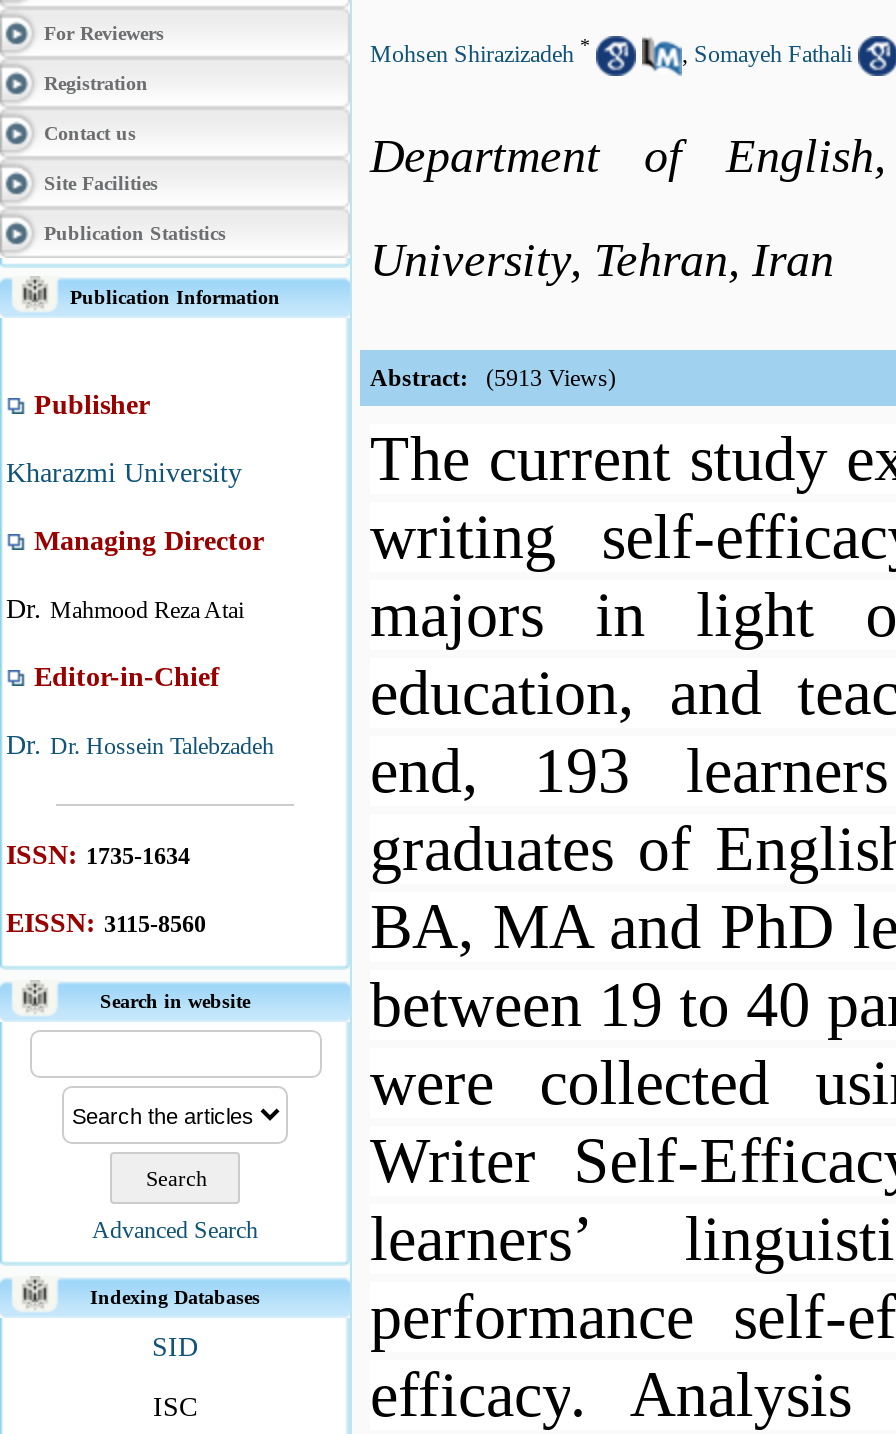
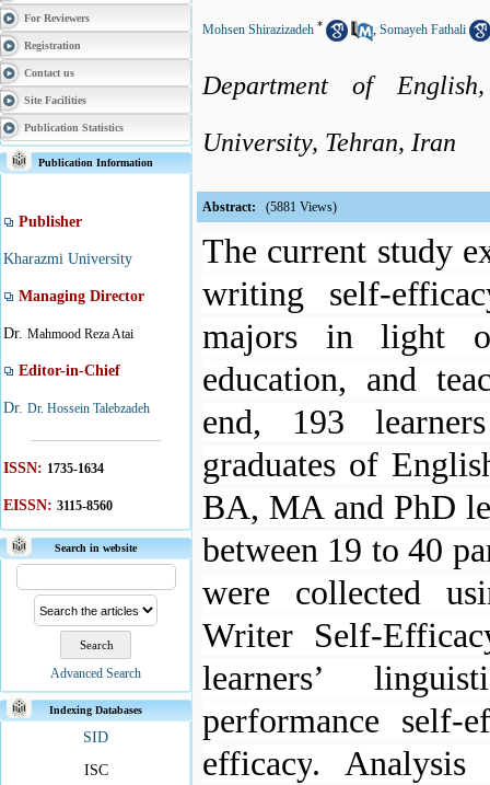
- Abstract: (5913 Views)
+ Abstract: (5881 Views)
